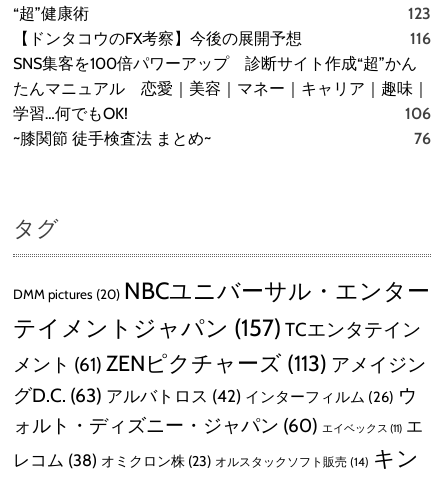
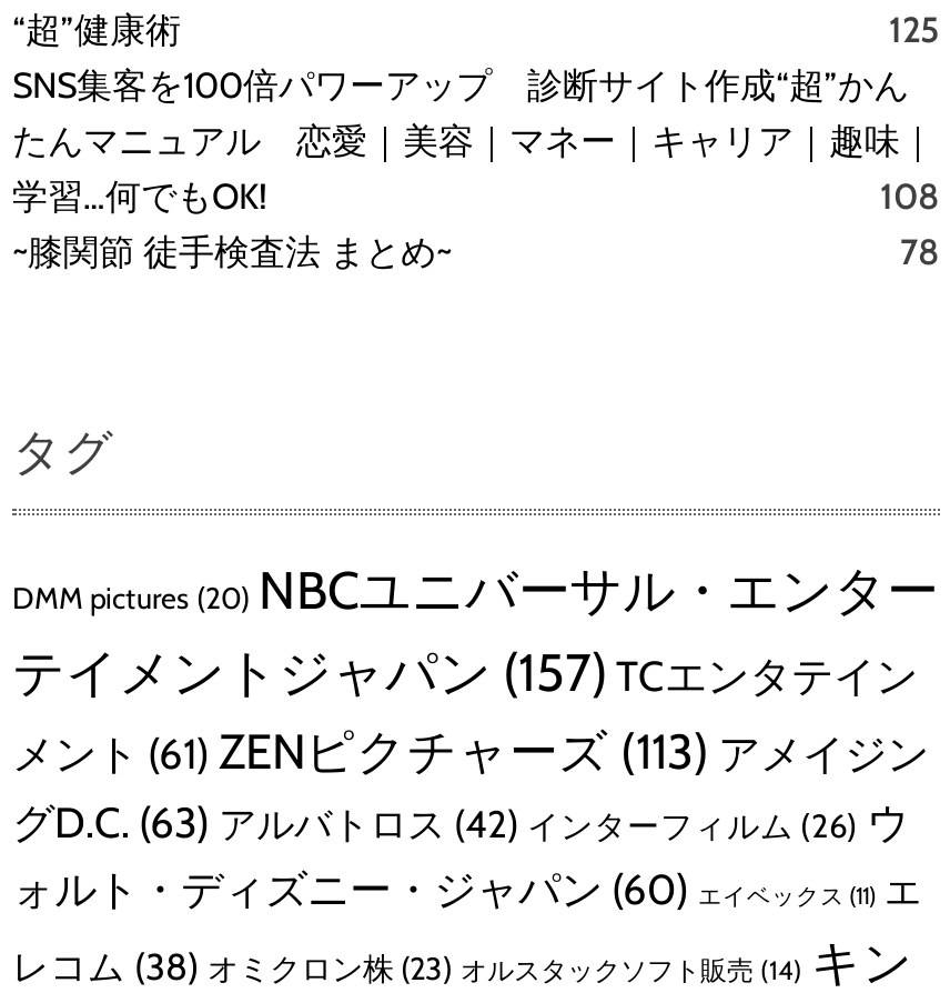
- 123
- 【ドンタコウのFX考察】今後の展開予想
- 116
+ 125

- 106
+ 108

- 76
+ 78
